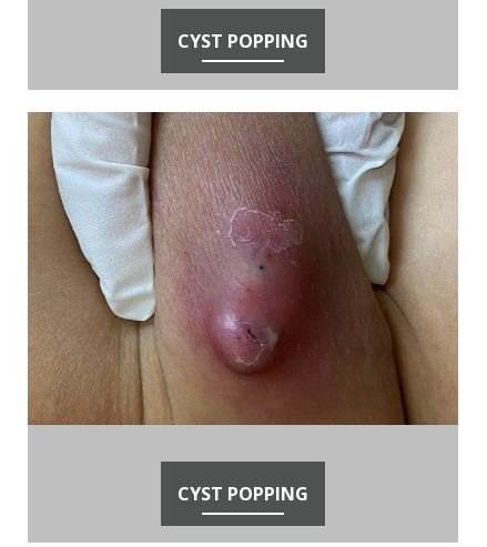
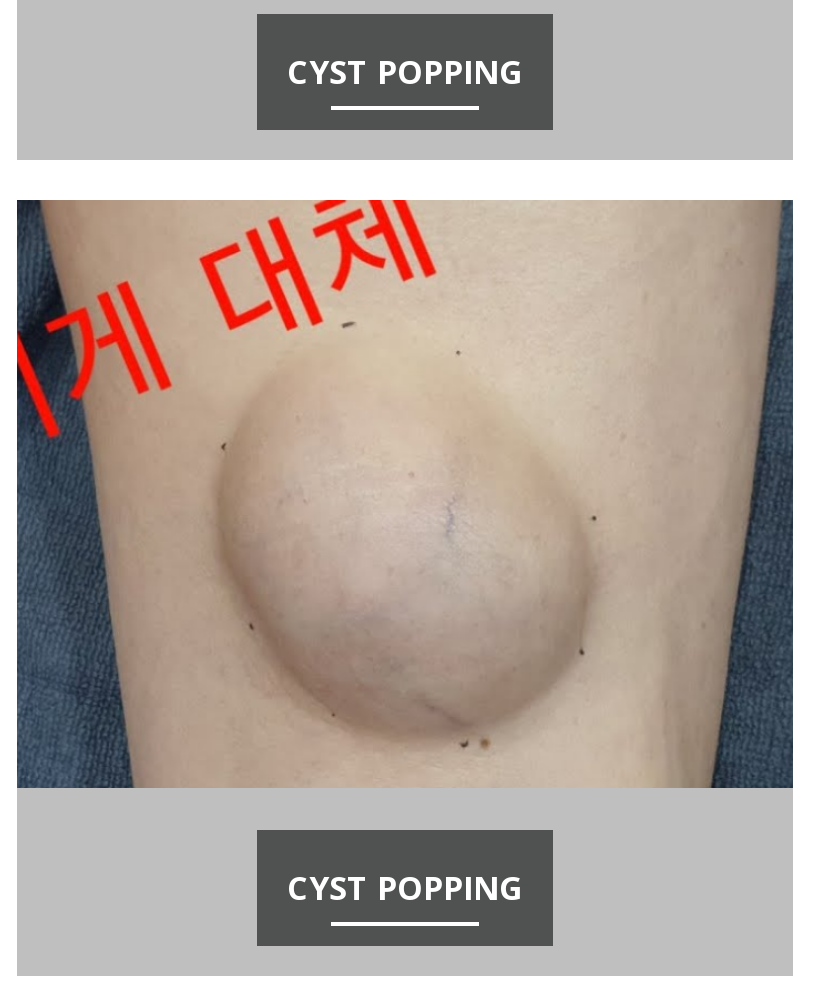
- [image]
+ [image]
